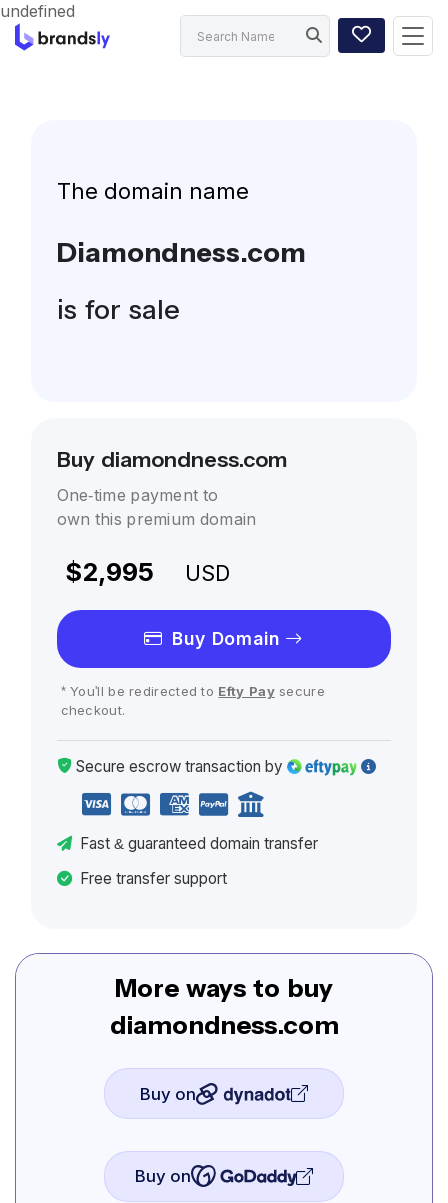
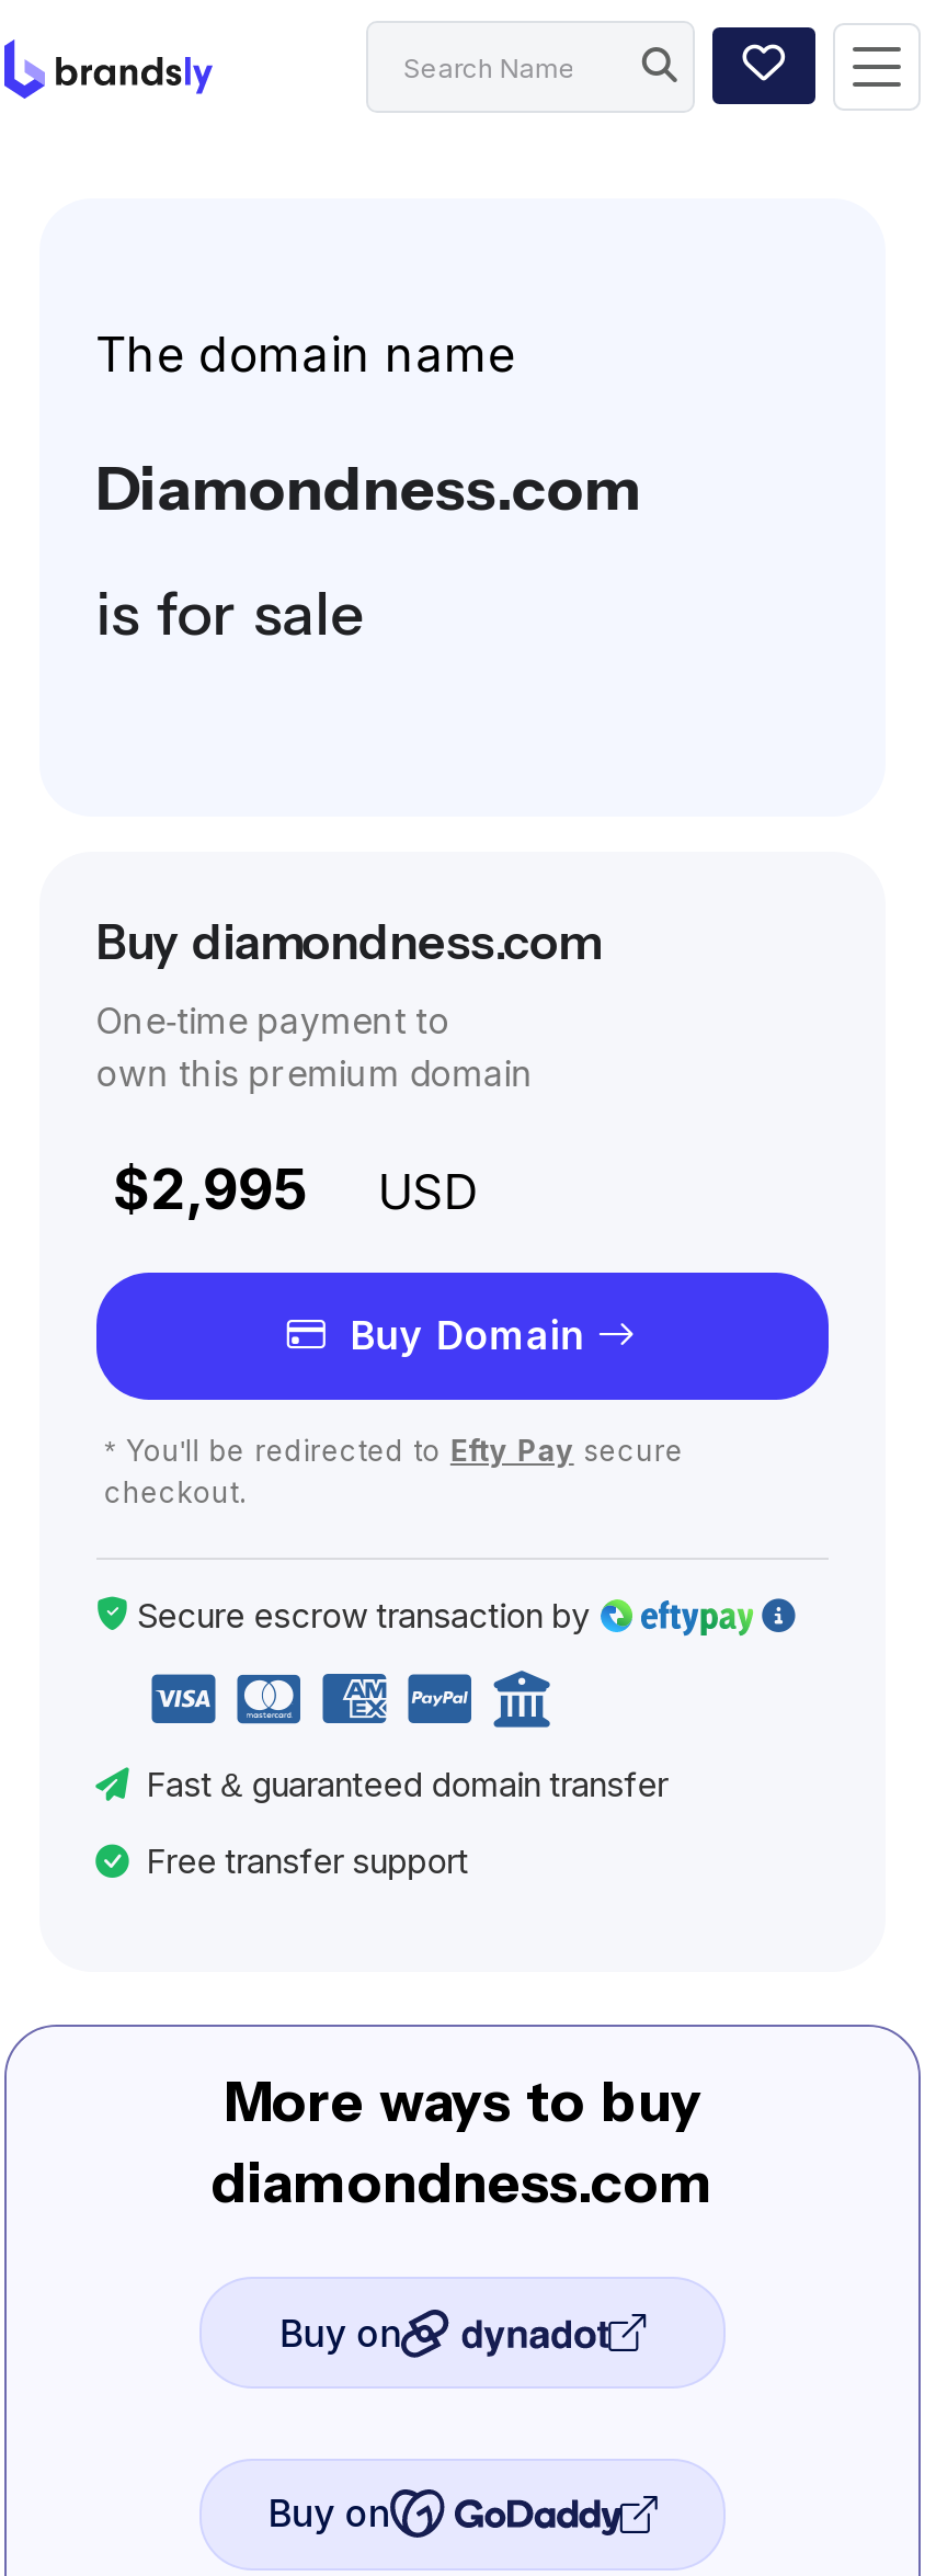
- undefined
